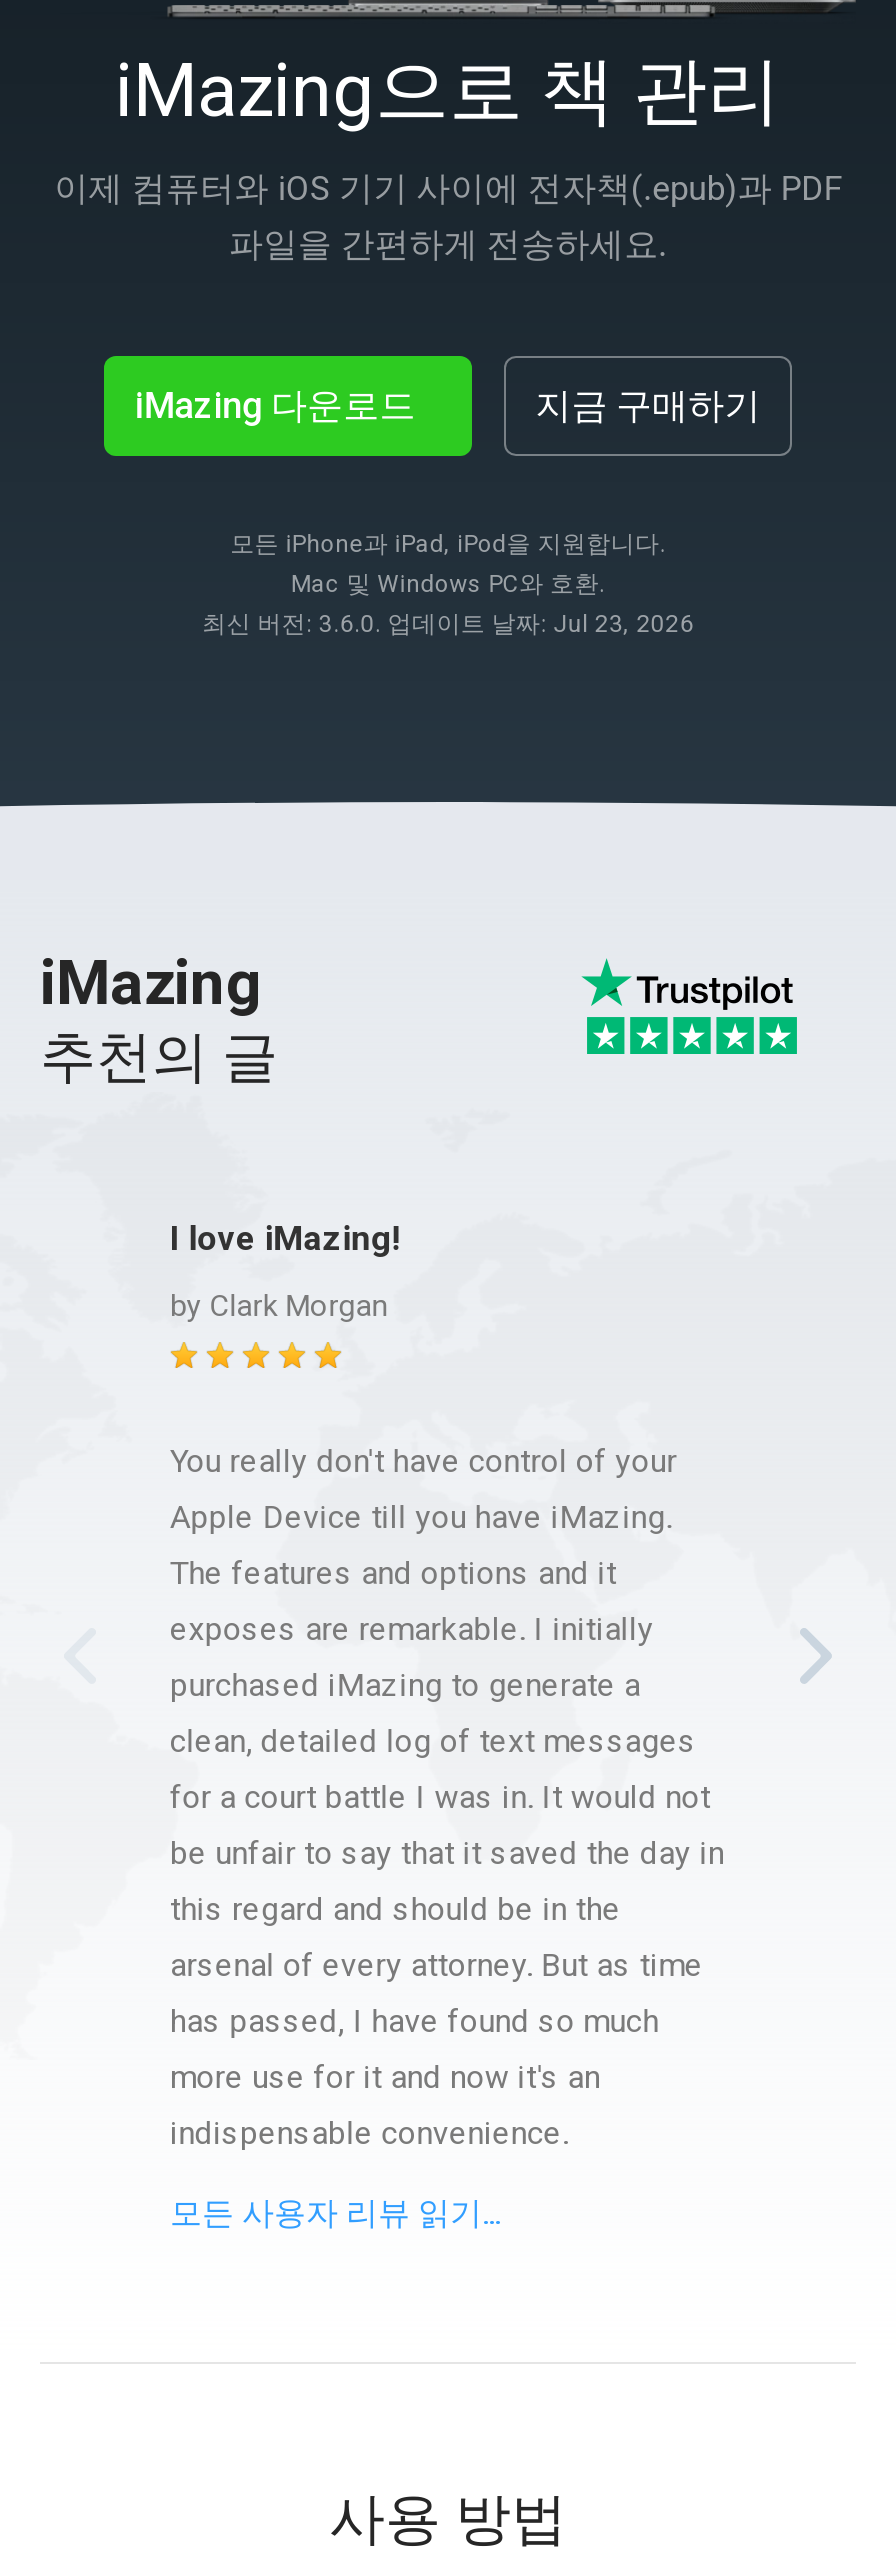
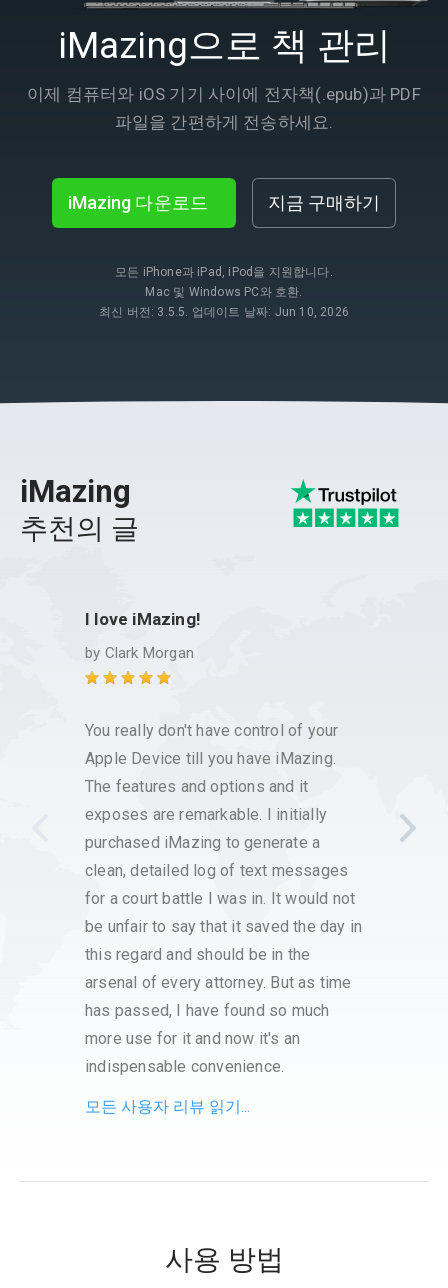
- 최신 버전: 3.6.0. 업데이트 날짜: Jul 23, 2026
+ 최신 버전: 3.5.5. 업데이트 날짜: Jun 10, 2026
